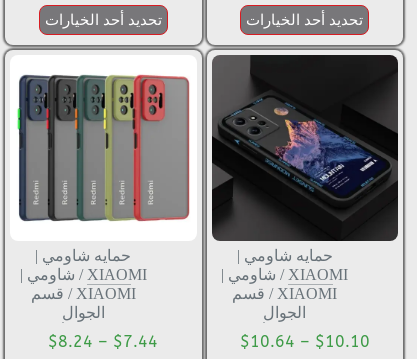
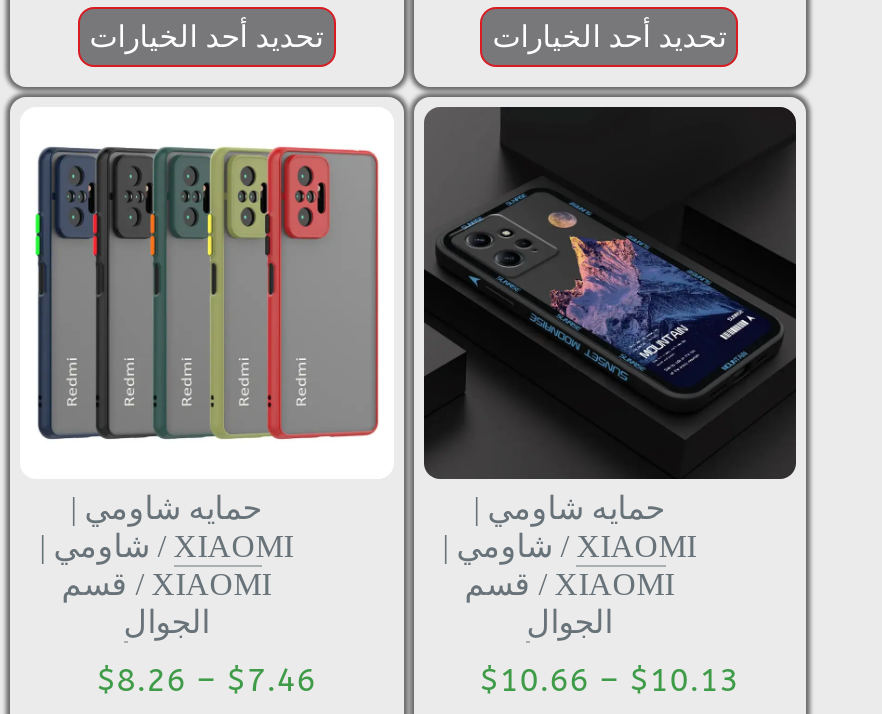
- $8.24
+ $8.26

- $7.44
+ $7.46

- $10.64
+ $10.66

- $10.10
+ $10.13
